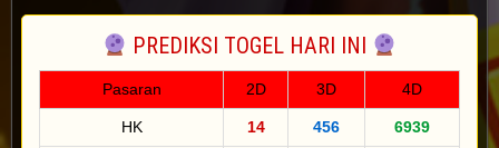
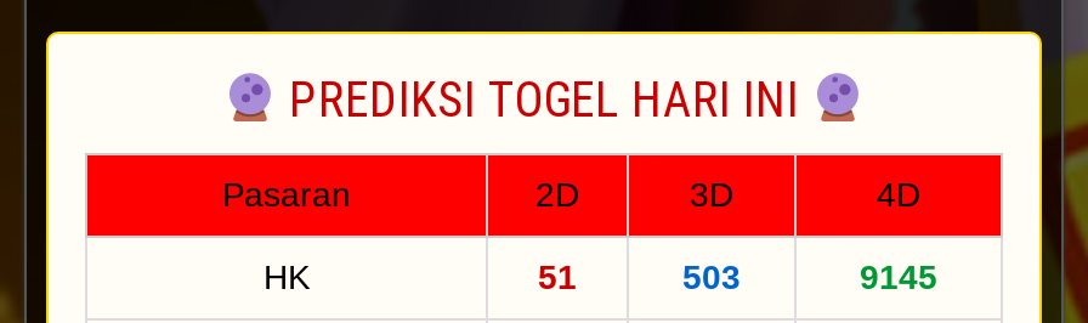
- 14
+ 51

- 456
+ 503

- 6939
+ 9145
